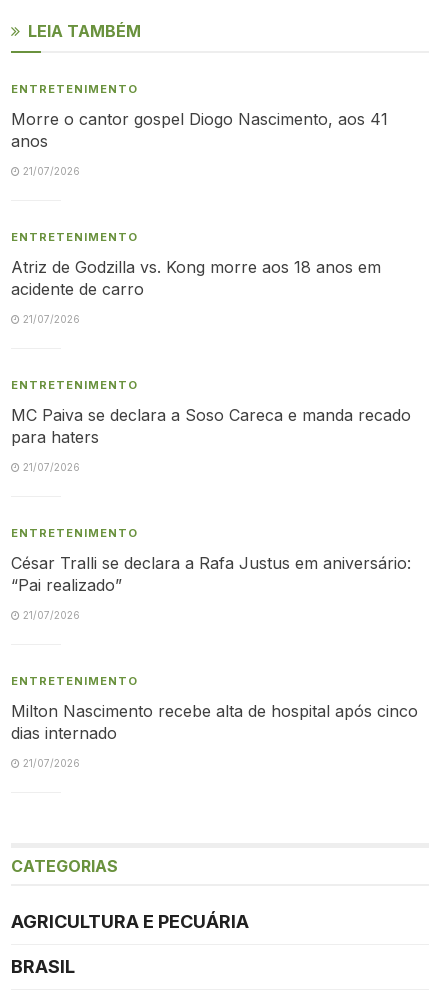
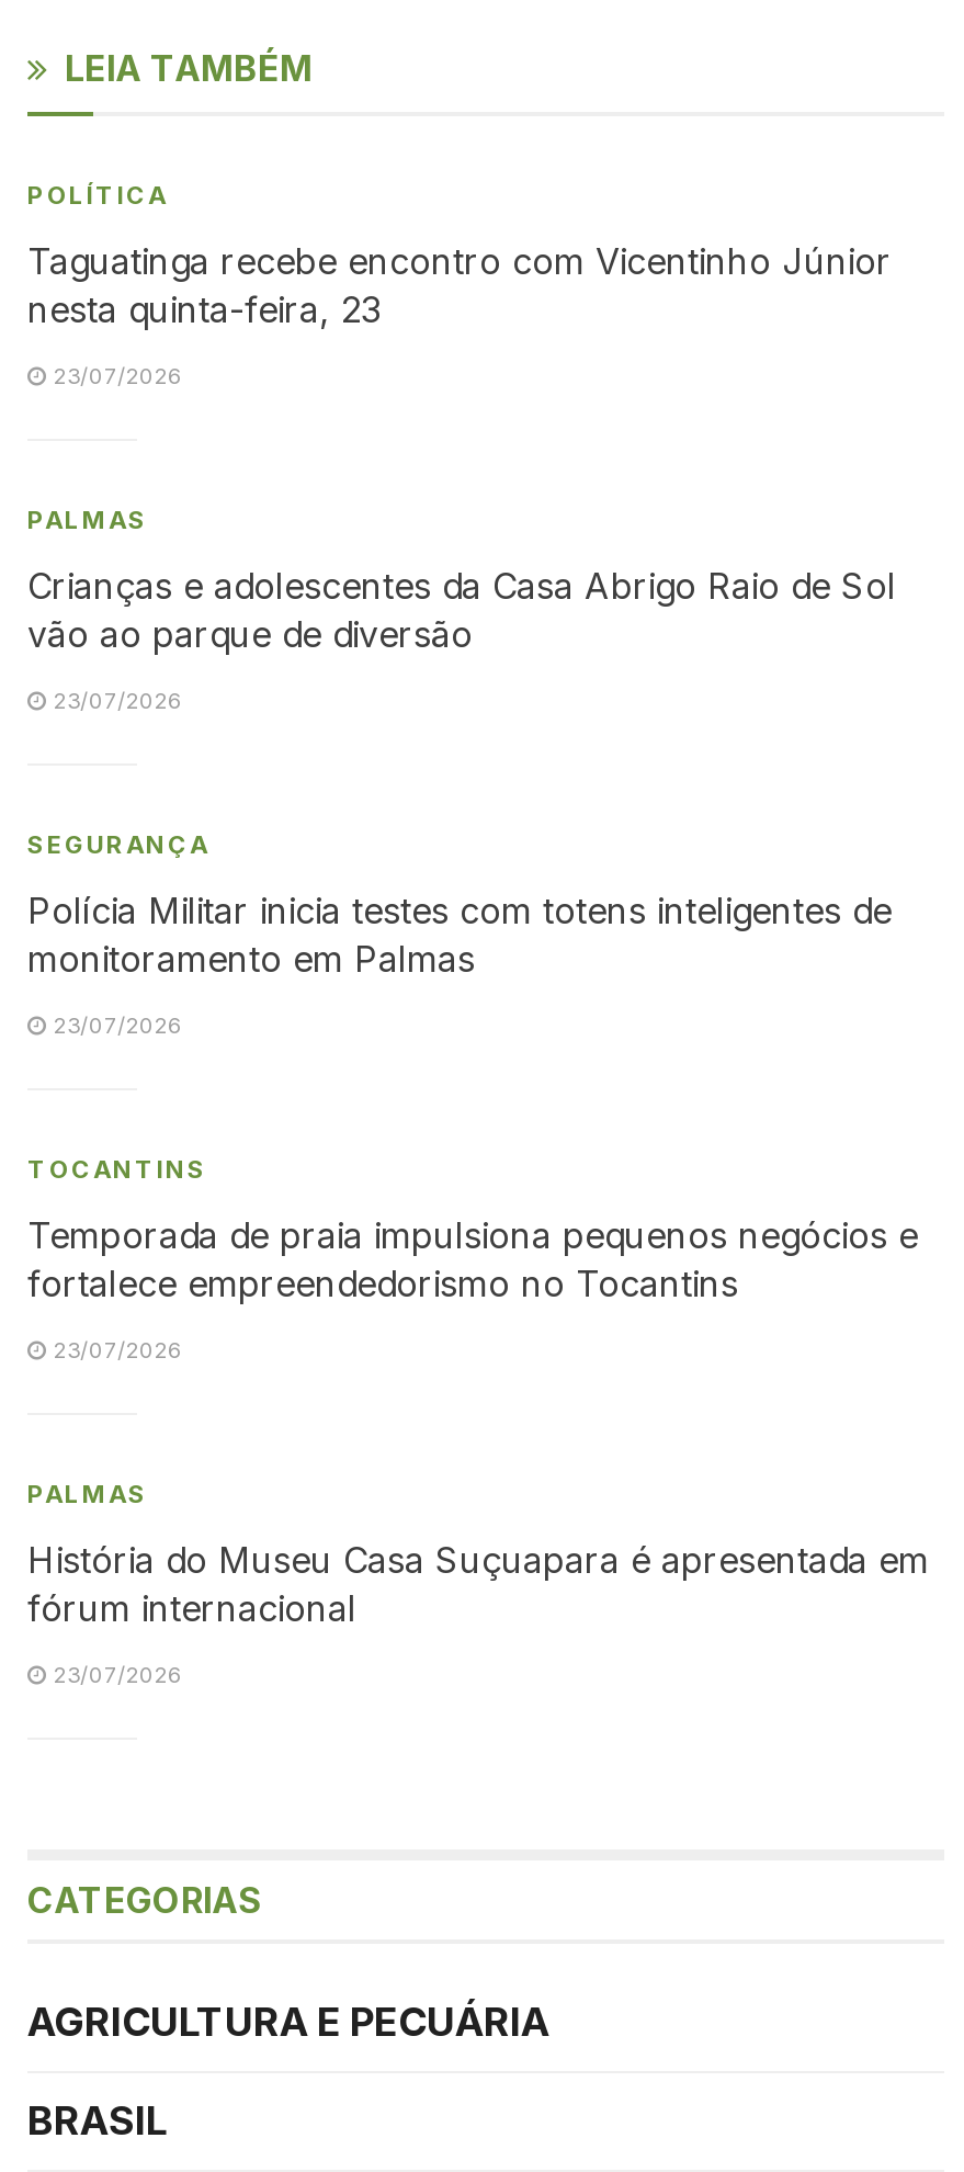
- ENTRETENIMENTO
+ POLÍTICA

- Morre o cantor gospel Diogo Nascimento, aos 41
- anos
+ Taguatinga recebe encontro com Vicentinho Júnior
+ nesta quinta-feira, 23

- 21/07/2026
+ 23/07/2026

- ENTRETENIMENTO
+ PALMAS

- Atriz de Godzilla vs. Kong morre aos 18 anos em
- acidente de carro
+ Crianças e adolescentes da Casa Abrigo Raio de Sol
+ vão ao parque de diversão

- 21/07/2026
+ 23/07/2026

- ENTRETENIMENTO
+ SEGURANÇA

- MC Paiva se declara a Soso Careca e manda recado
- para haters
+ Polícia Militar inicia testes com totens inteligentes de
+ monitoramento em Palmas

- 21/07/2026
+ 23/07/2026

- ENTRETENIMENTO
+ TOCANTINS

- César Tralli se declara a Rafa Justus em aniversário:
- “Pai realizado”
+ Temporada de praia impulsiona pequenos negócios e
+ fortalece empreendedorismo no Tocantins

- 21/07/2026
+ 23/07/2026

- ENTRETENIMENTO
+ PALMAS

- Milton Nascimento recebe alta de hospital após cinco
- dias internado
+ História do Museu Casa Suçuapara é apresentada em
+ fórum internacional

- 21/07/2026
+ 23/07/2026
